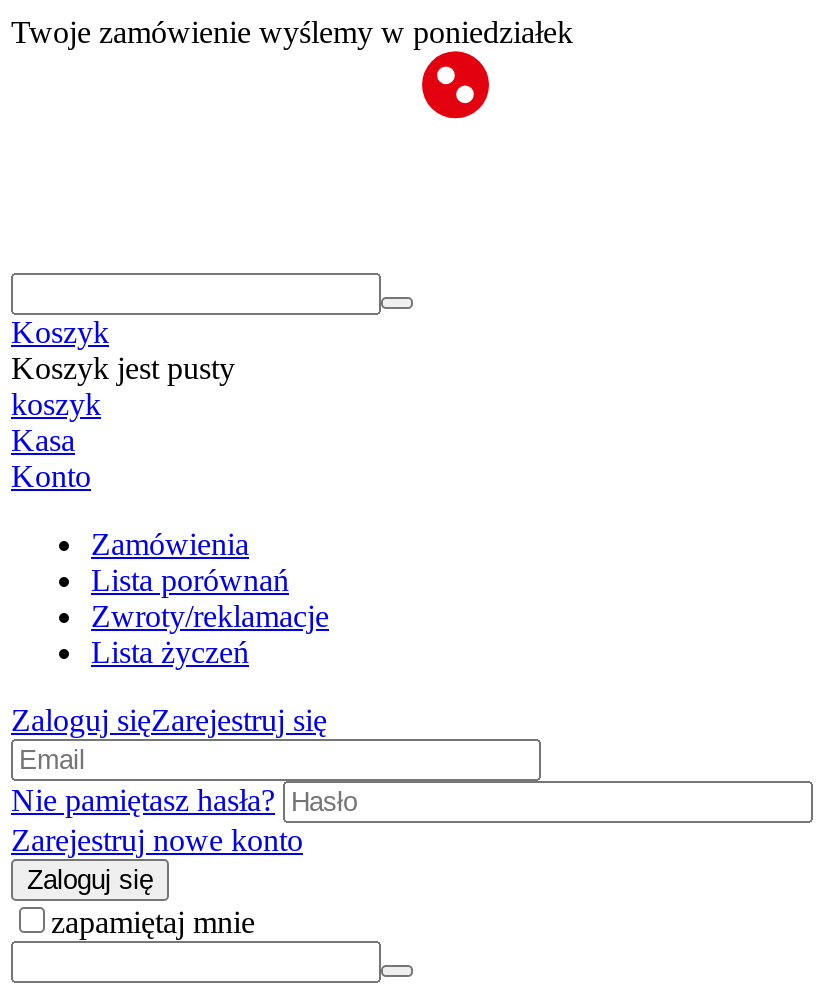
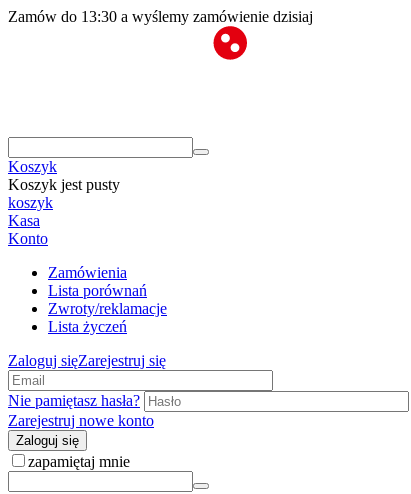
- Twoje zamówienie wyślemy w poniedziałek
+ Zamów do 13:30 a wyślemy zamówienie dzisiaj
